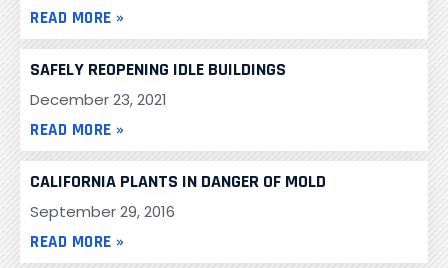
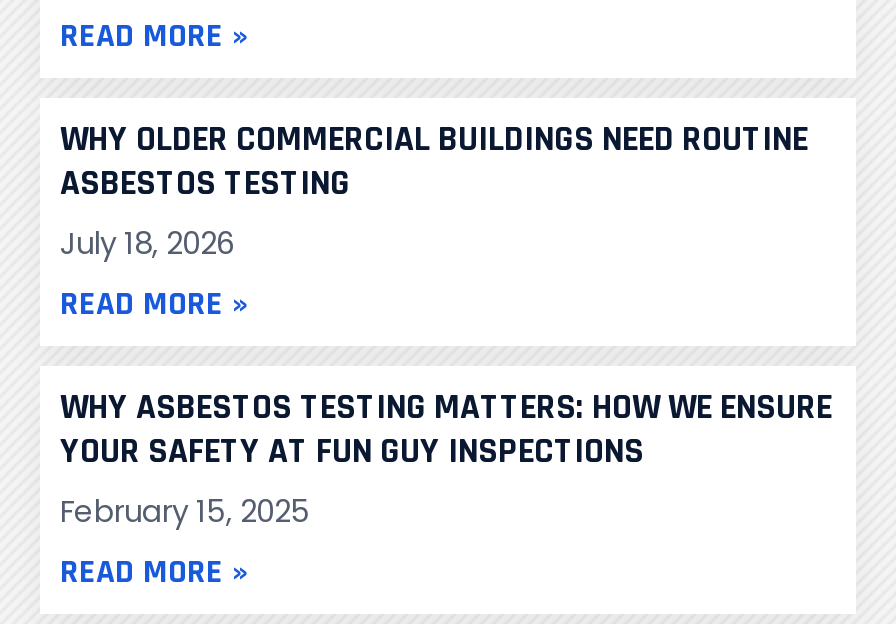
- SAFELY REOPENING IDLE BUILDINGS
- December 23, 2021
+ WHY OLDER COMMERCIAL BUILDINGS NEED ROUTINE
+ ASBESTOS TESTING
+ July 18, 2026

- CALIFORNIA PLANTS IN DANGER OF MOLD
- September 29, 2016
+ WHY ASBESTOS TESTING MATTERS: HOW WE ENSURE
+ YOUR SAFETY AT FUN GUY INSPECTIONS
+ February 15, 2025
